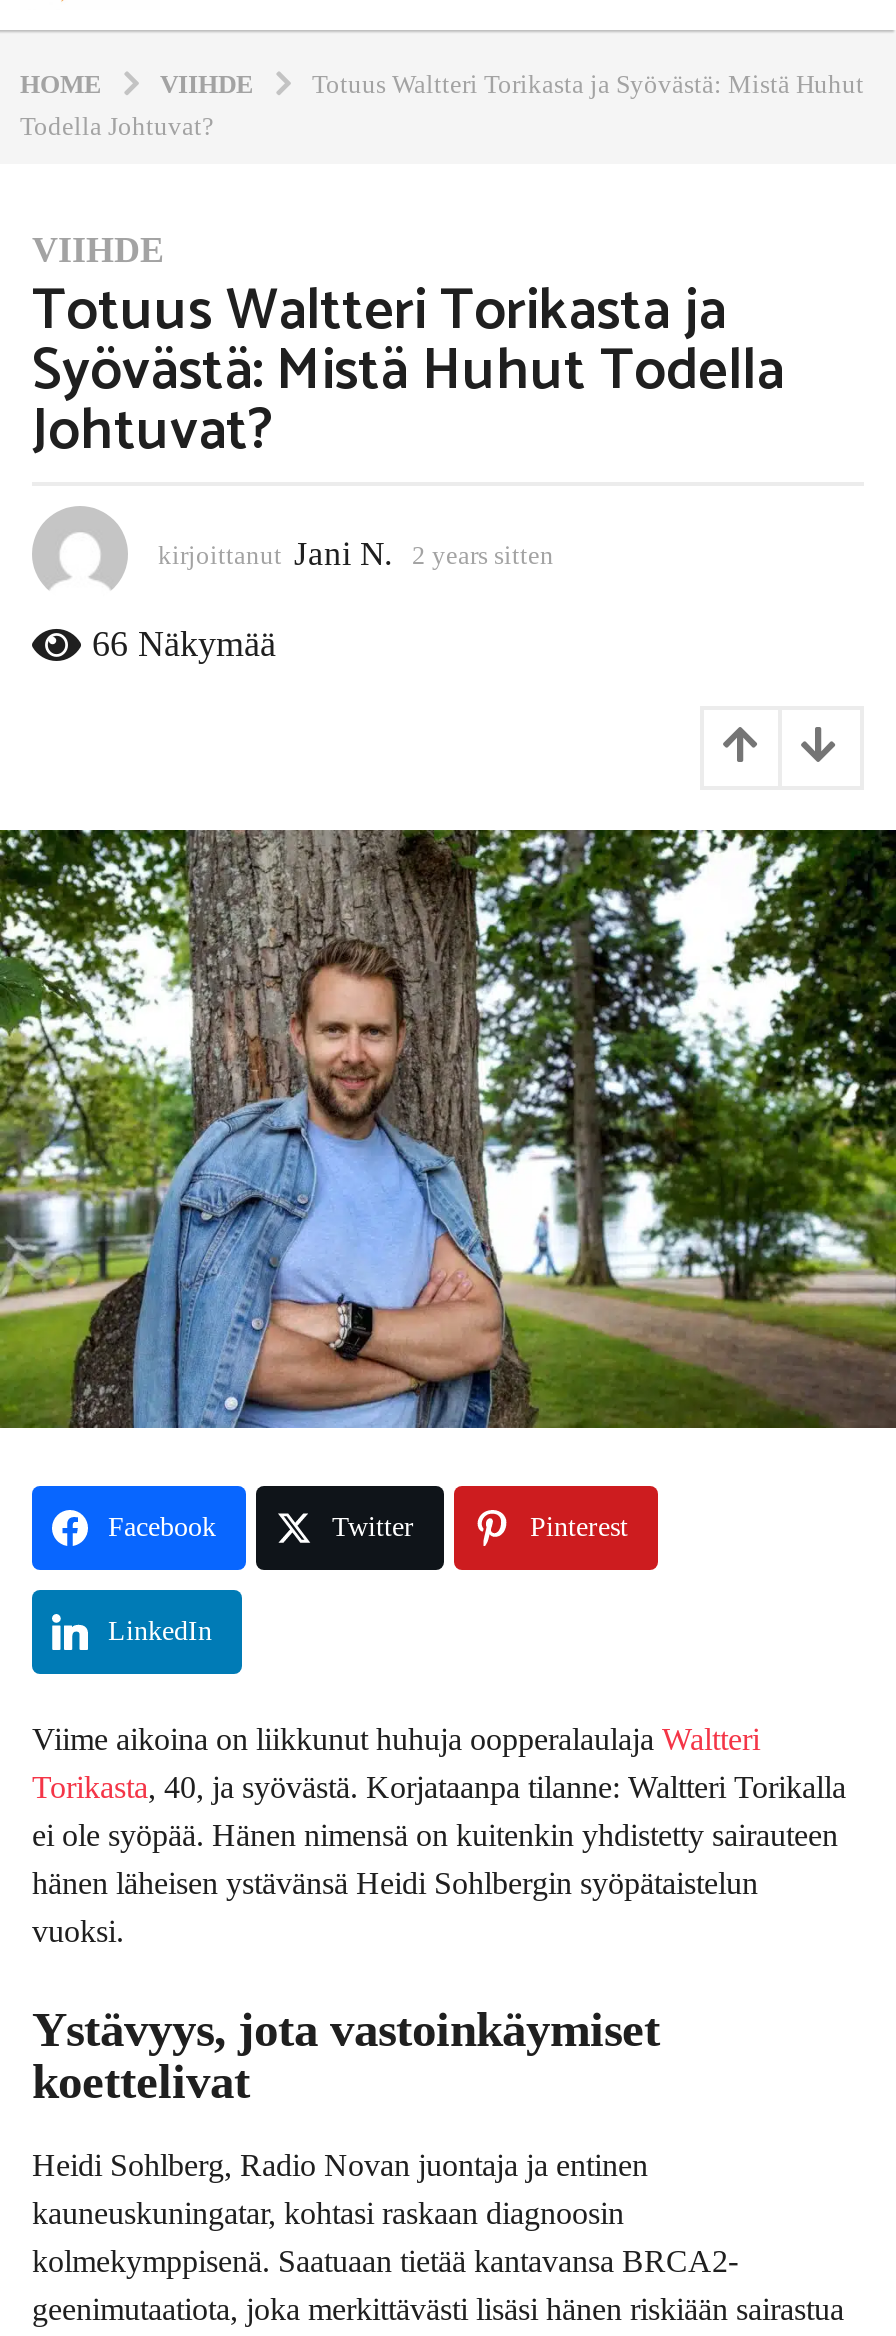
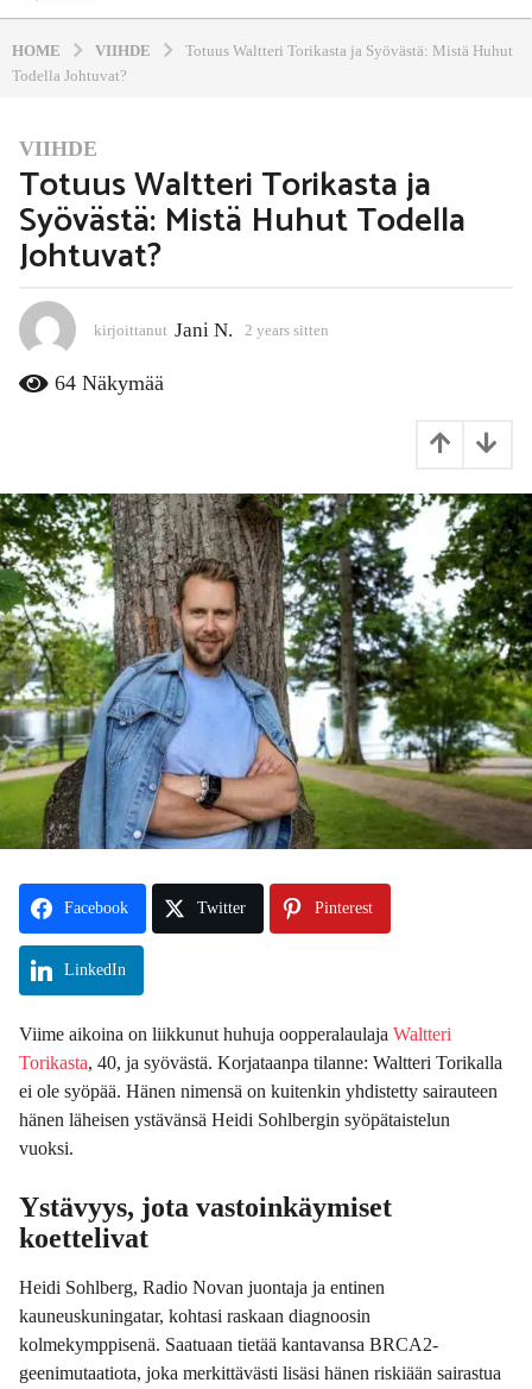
- 66 Näkymää
+ 64 Näkymää
